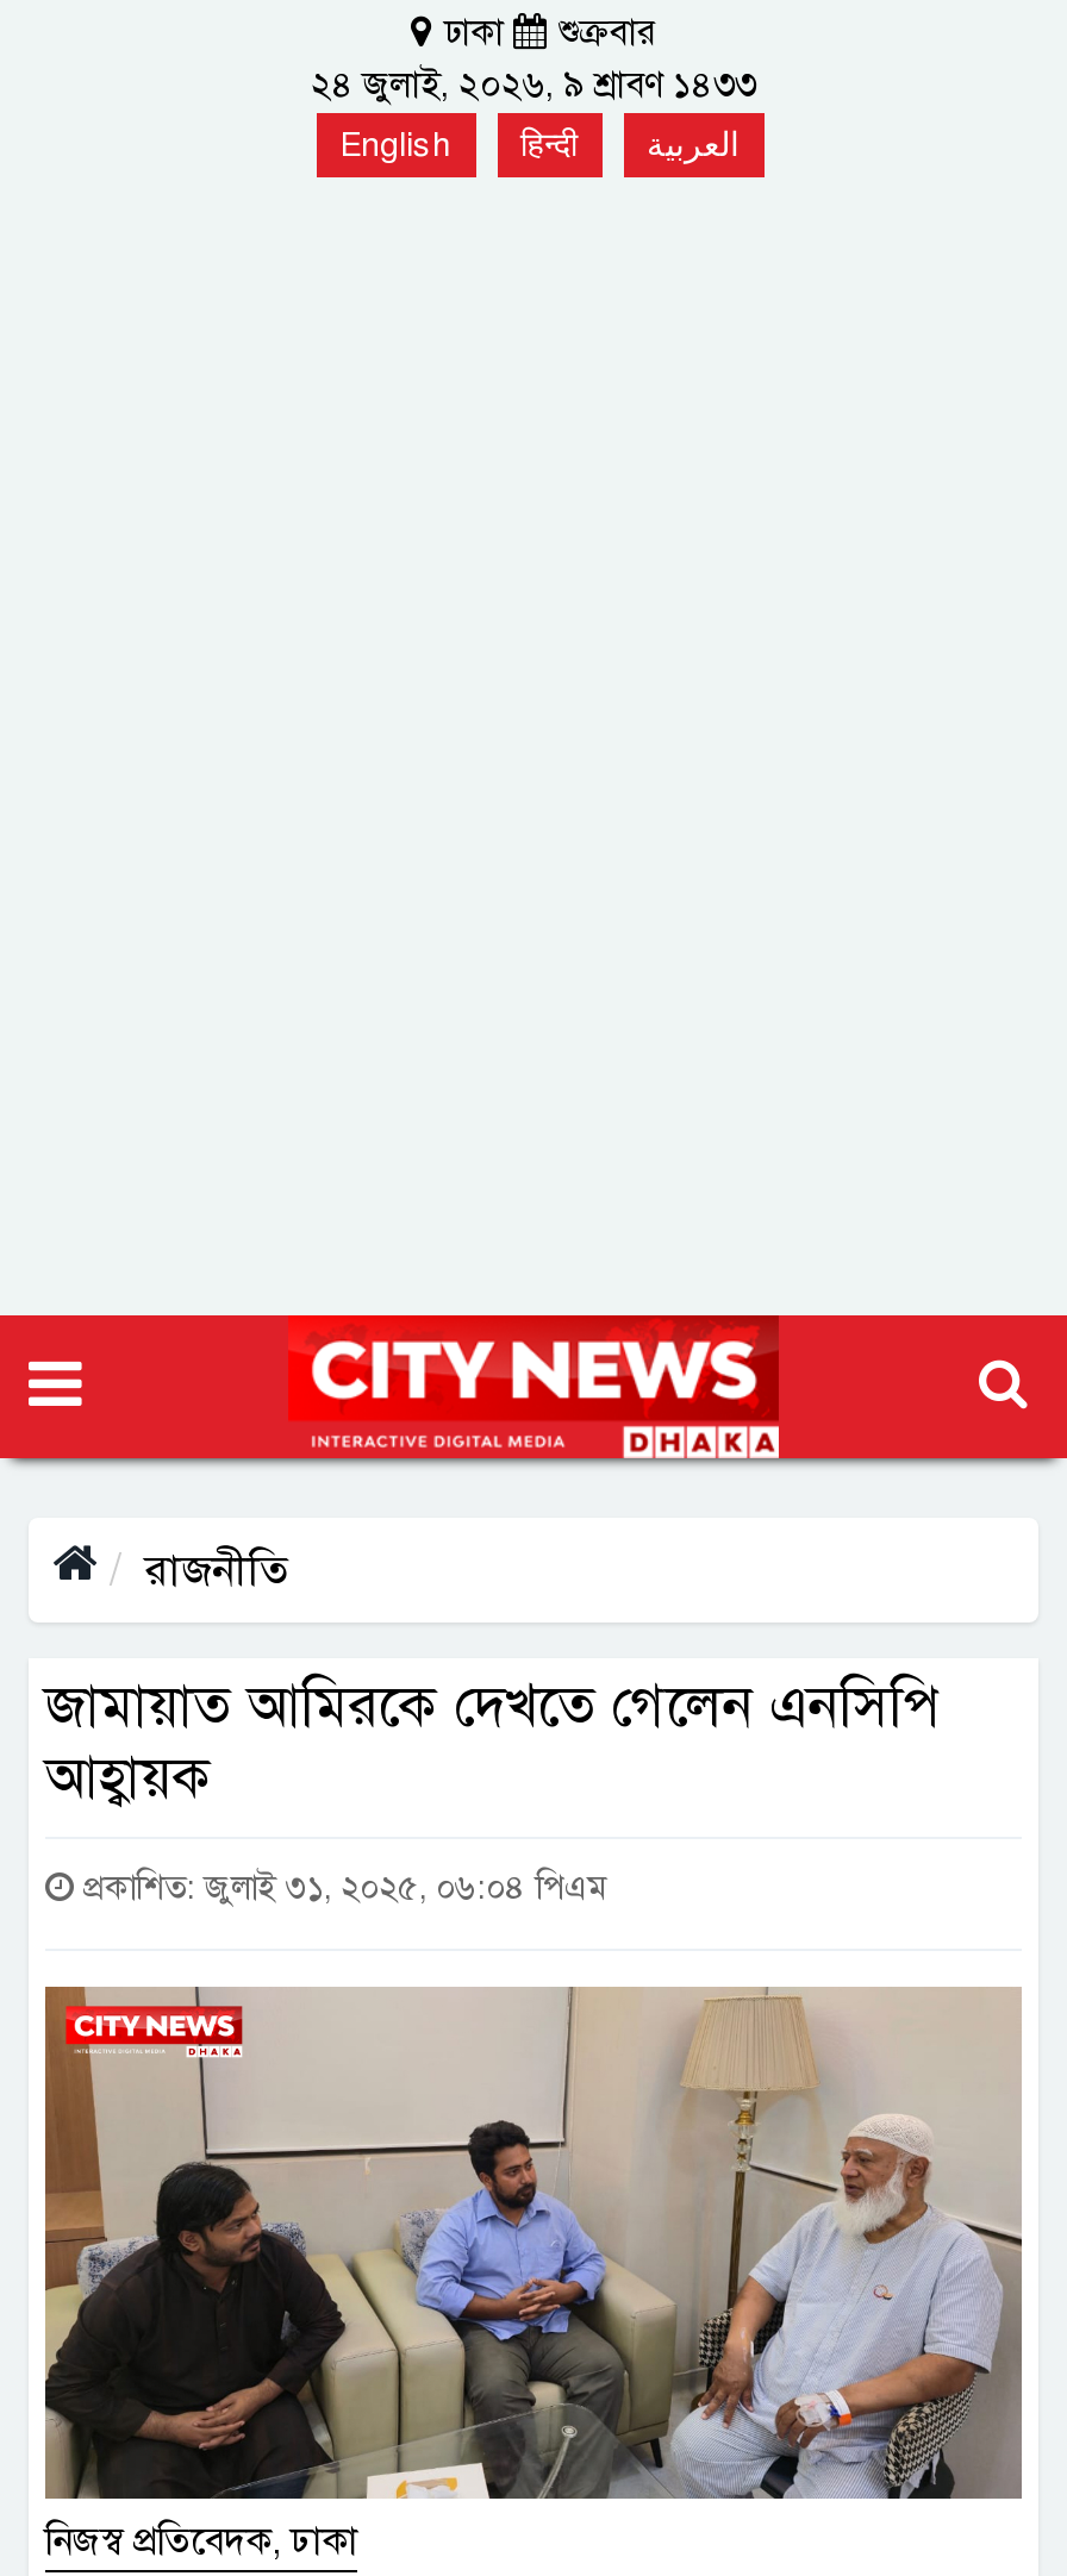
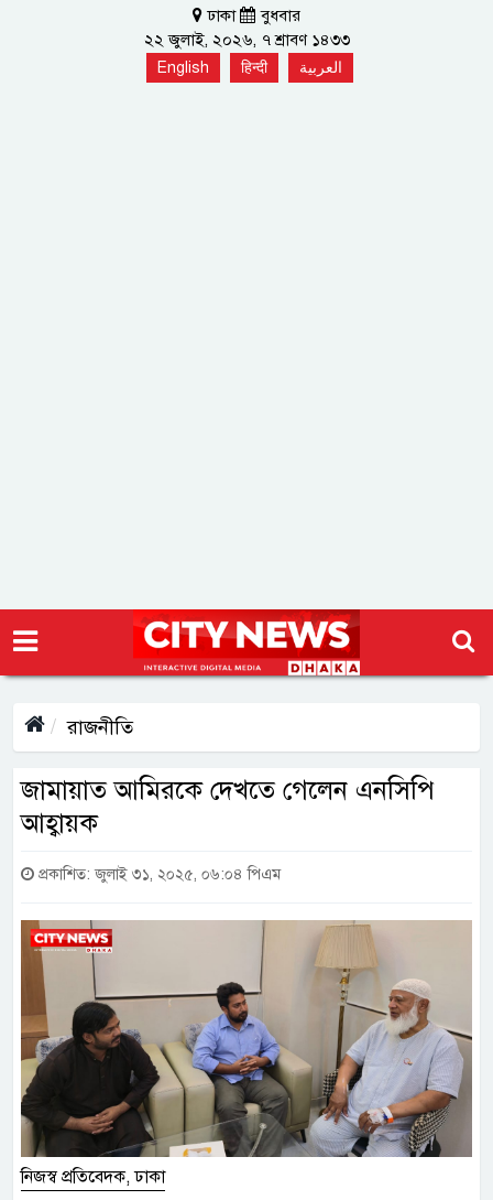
- শুক্রবার
- ২৪ জুলাই, ২০২৬, ৯ শ্রাবণ ১৪৩৩
+ বুধবার
+ ২২ জুলাই, ২০২৬, ৭ শ্রাবণ ১৪৩৩
